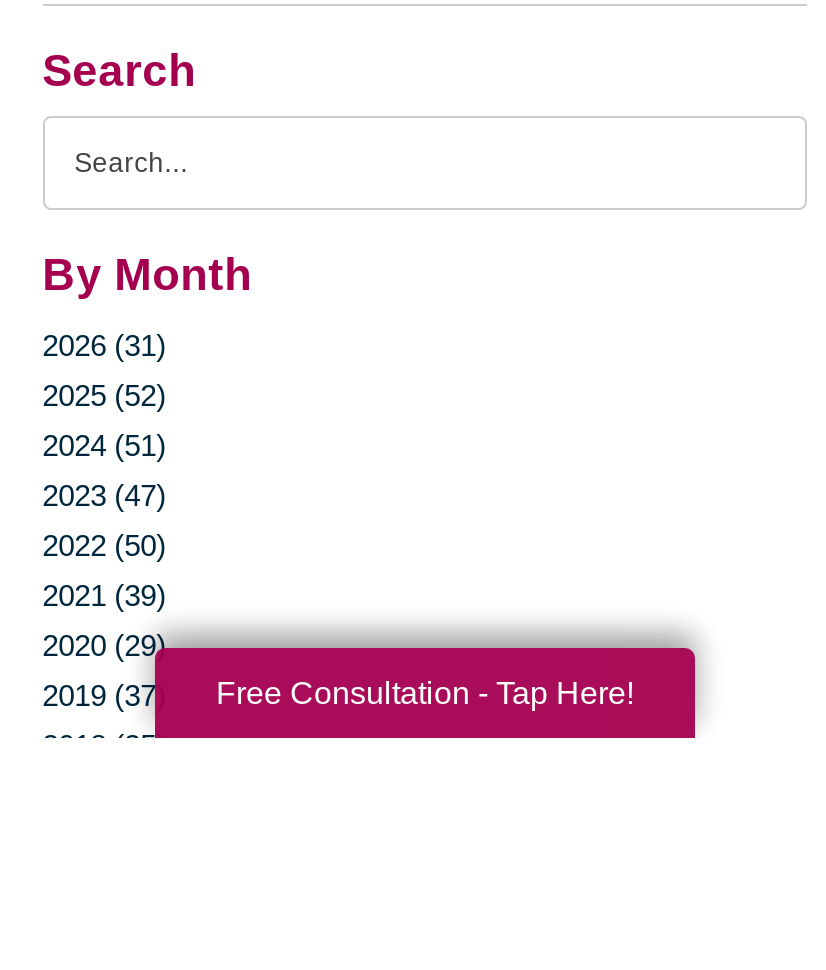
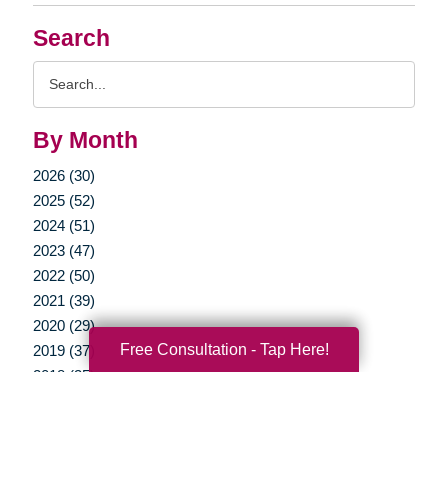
- 2026 (31)
+ 2026 (30)
